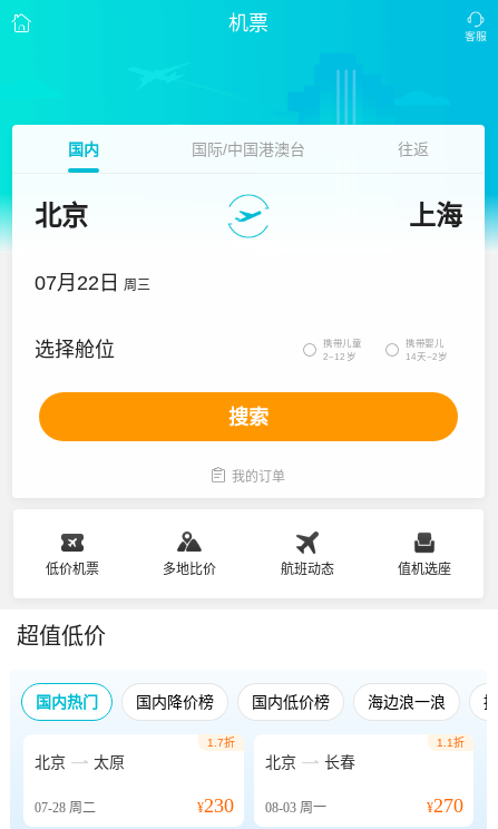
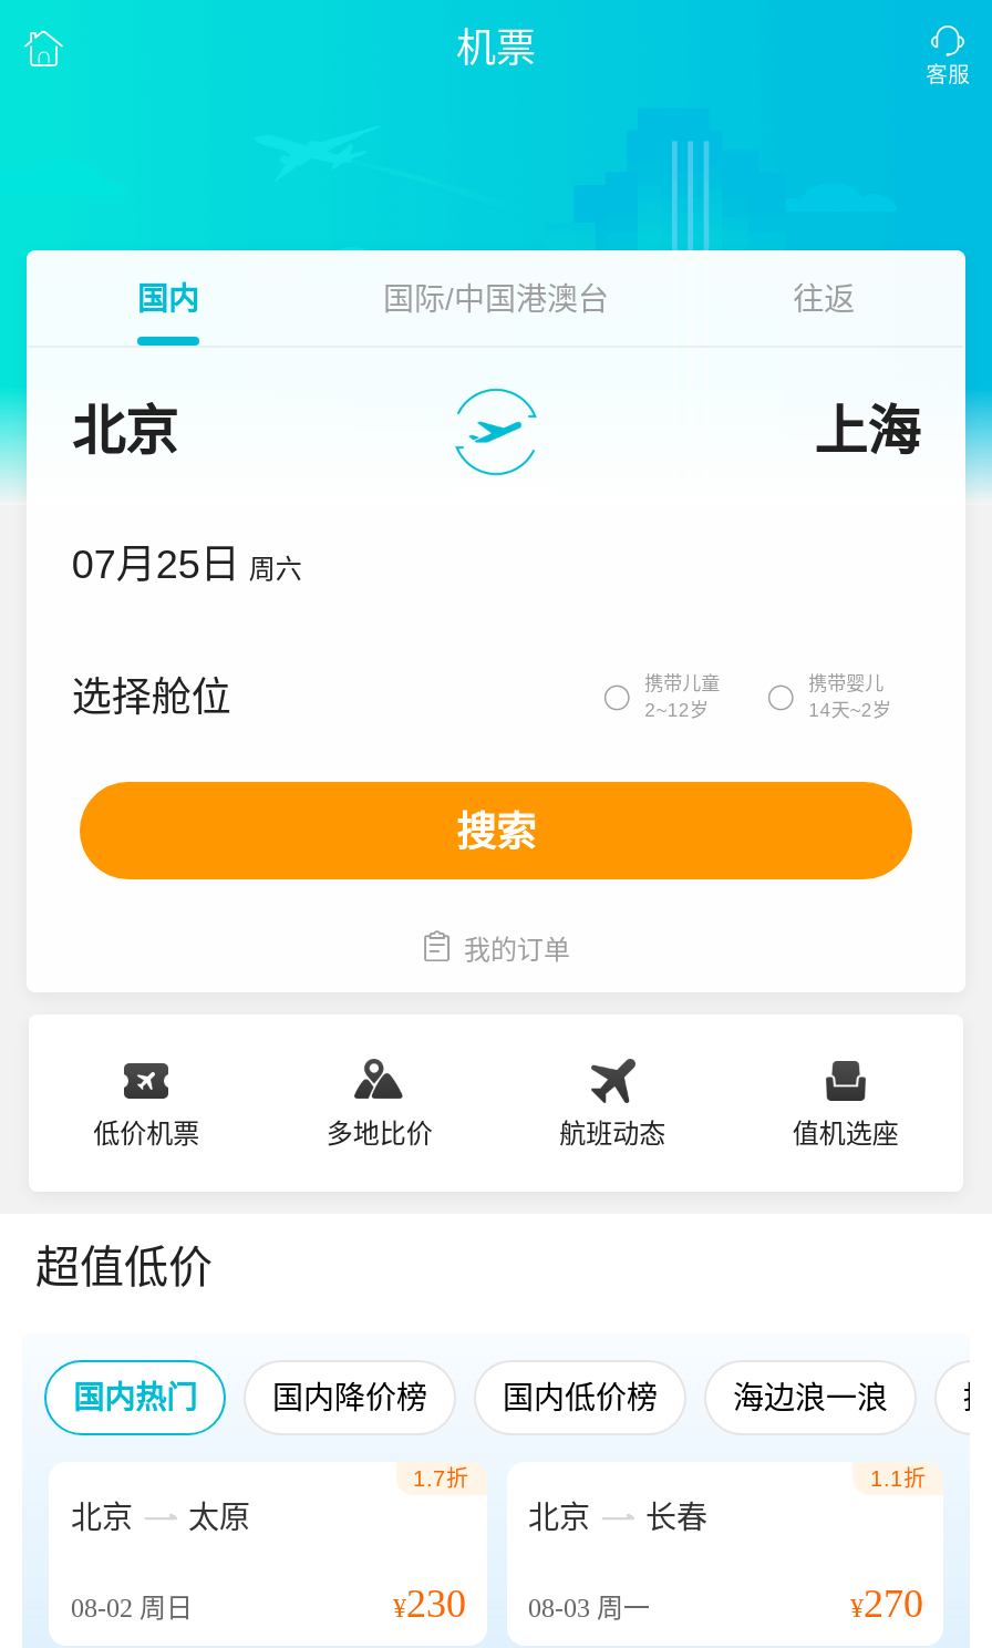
- 07月22日 周三
+ 07月25日 周六

- 07-28周二
+ 08-02周日
